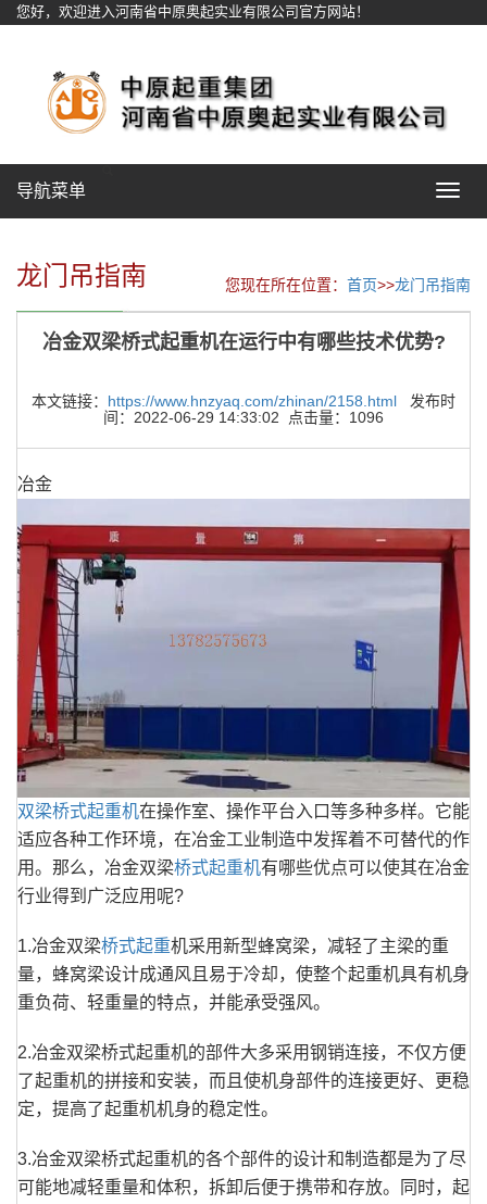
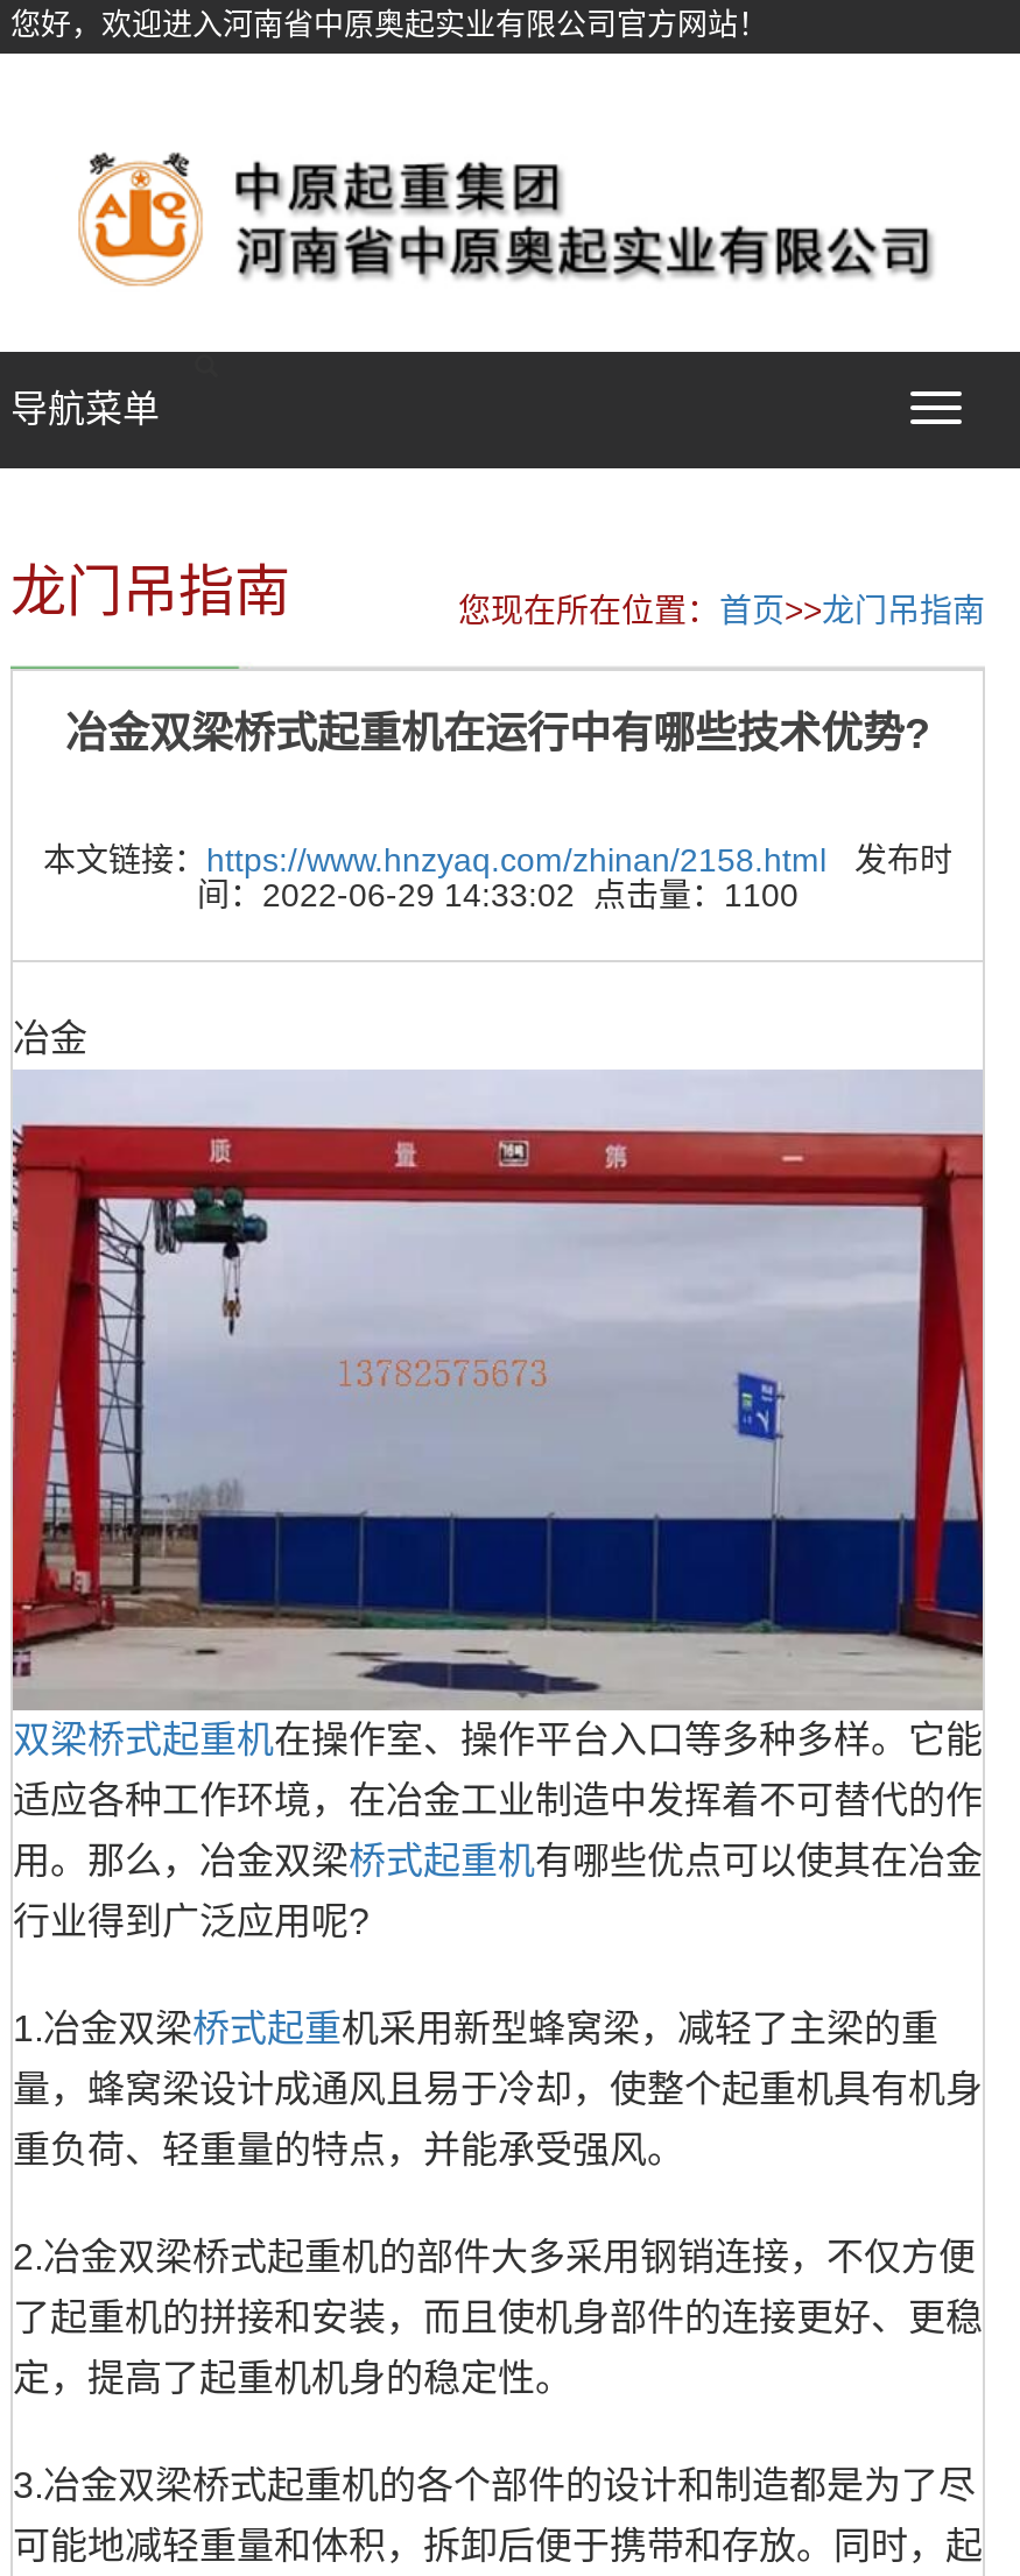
- 间：2022-06-29 14:33:02 点击量：1096
+ 间：2022-06-29 14:33:02 点击量：1100
